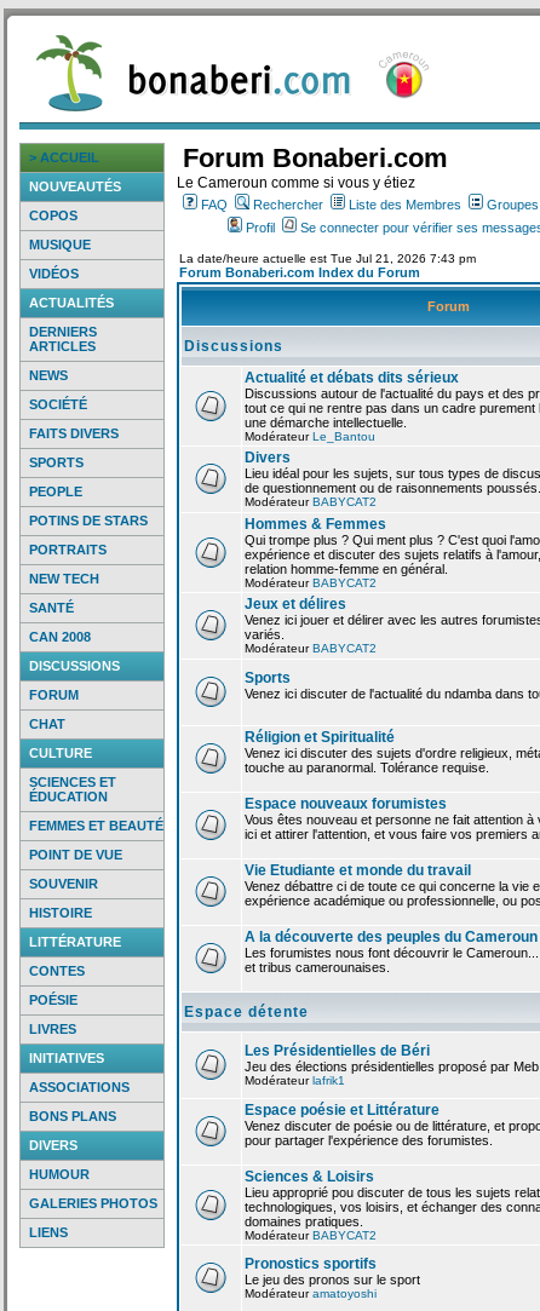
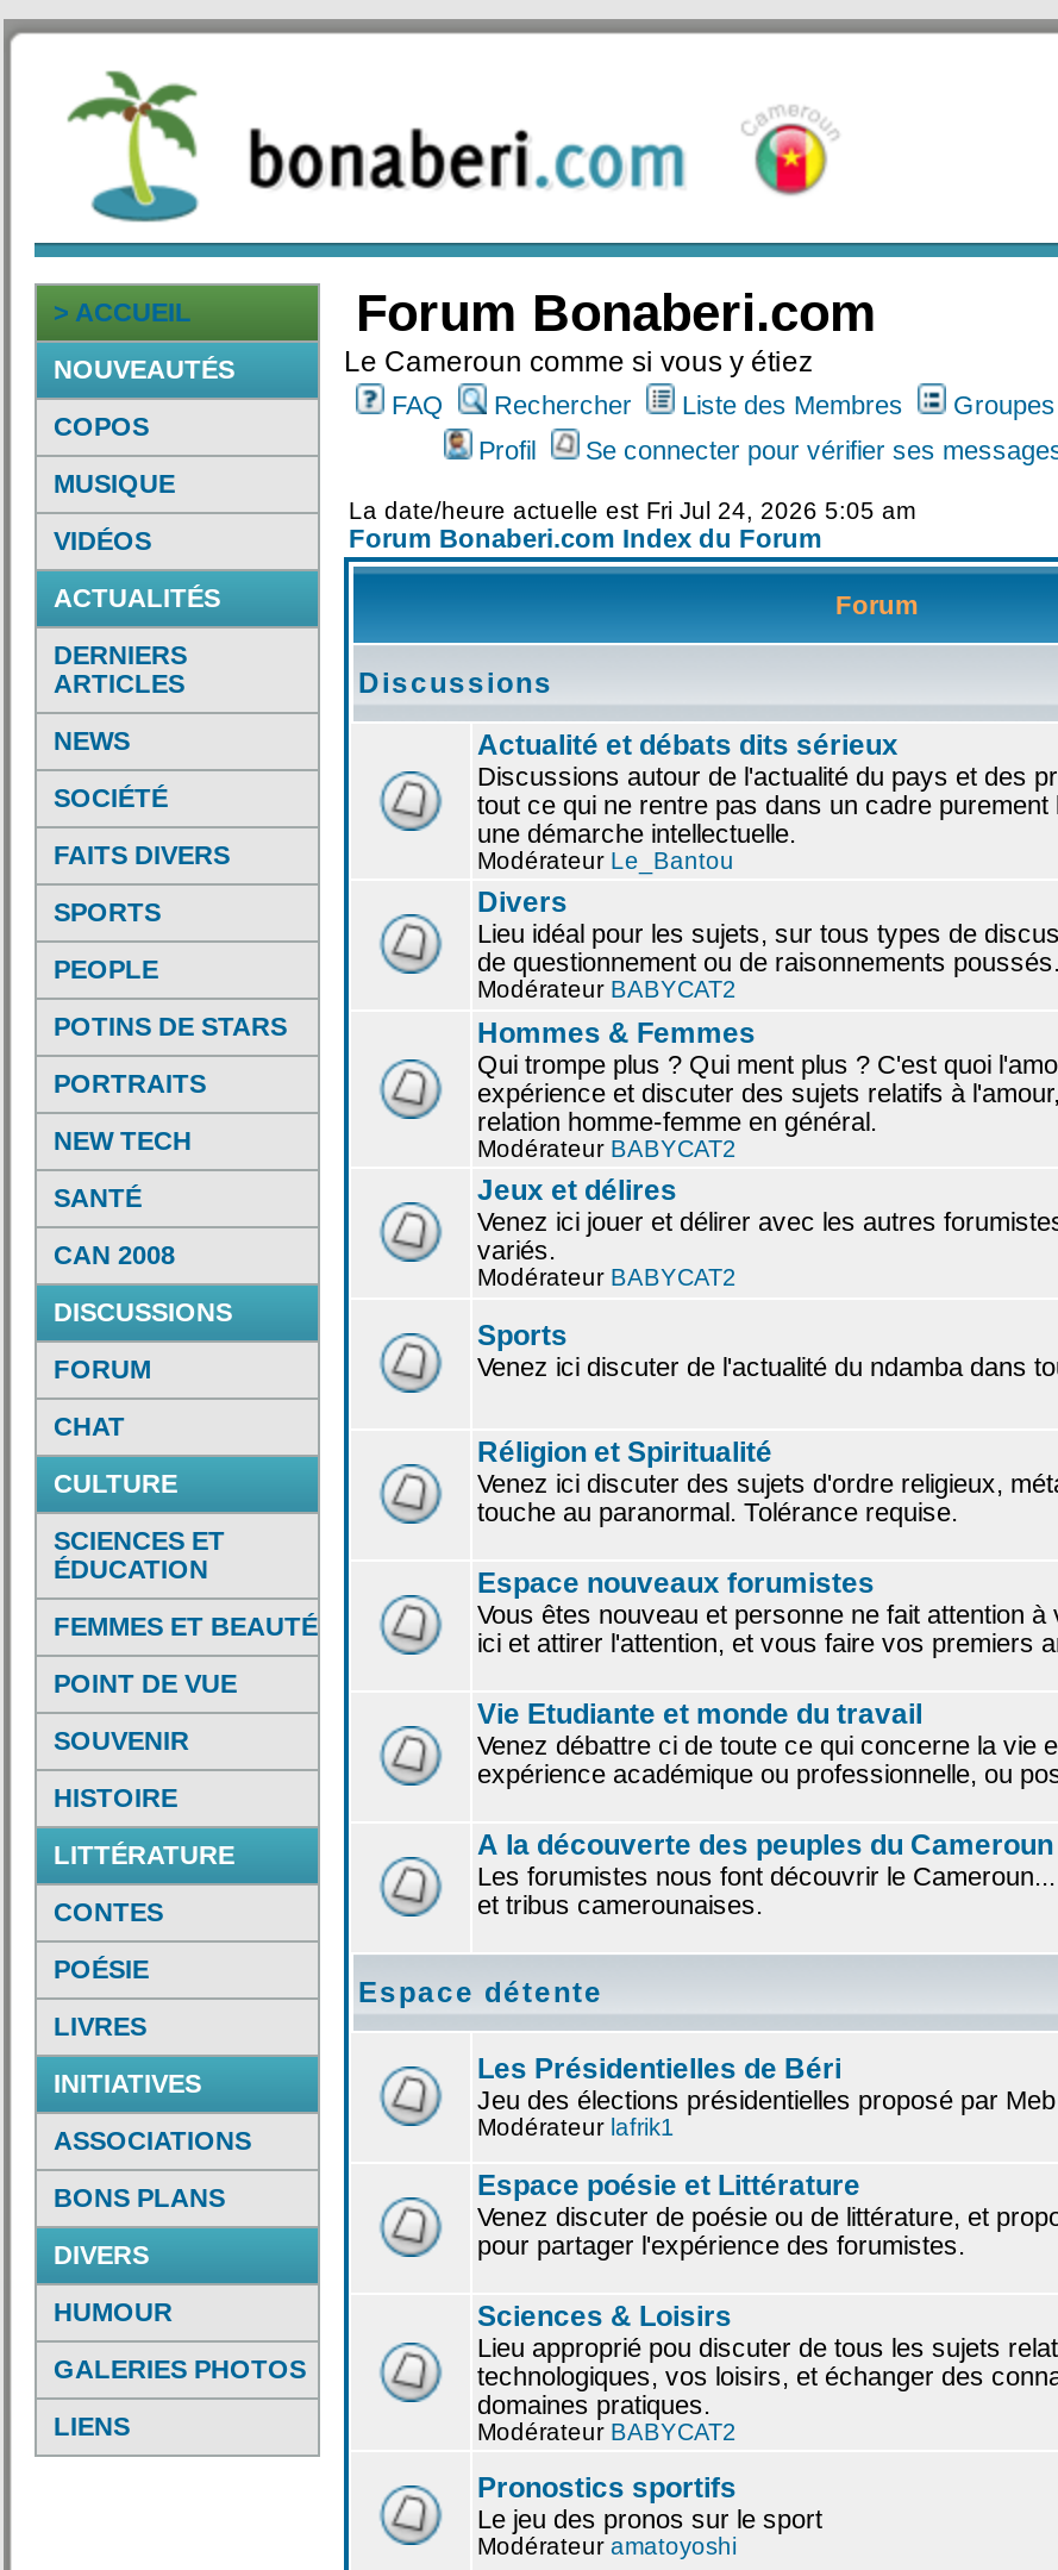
- La date/heure actuelle est Tue Jul 21, 2026 7:43 pm
+ La date/heure actuelle est Fri Jul 24, 2026 5:05 am
